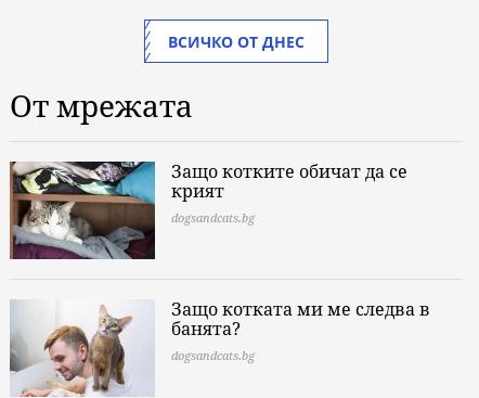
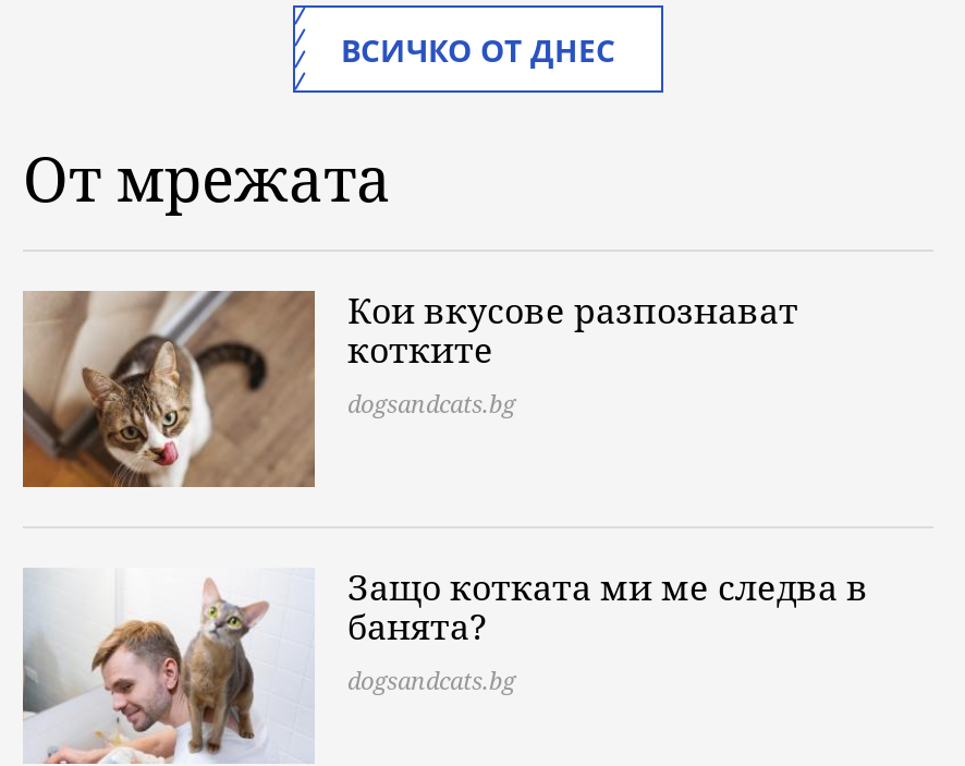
- [image]
- Защо котките обичат да се
- крият
+ [image]
+ Кои вкусове разпознават
+ котките
